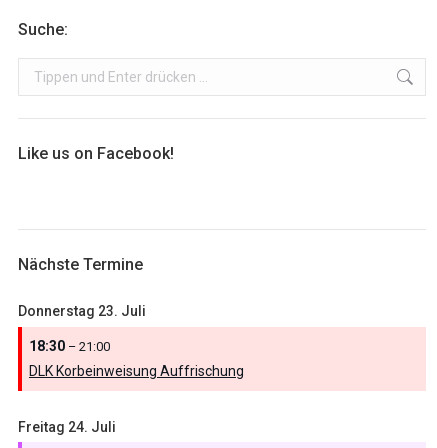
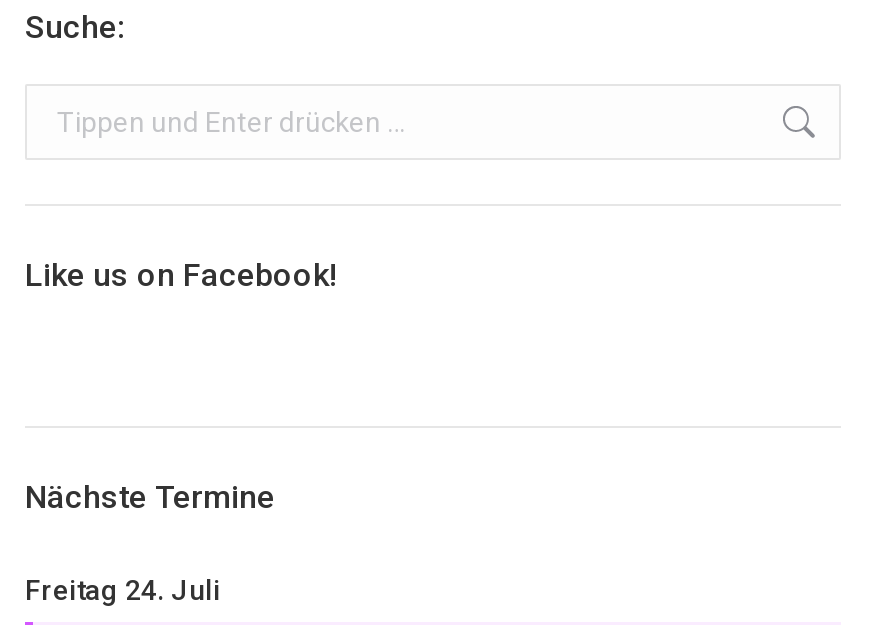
- [image]
- Donnerstag 23. Juli
- 18:30 – 21:00
- DLK Korbeinweisung Auffrischung
